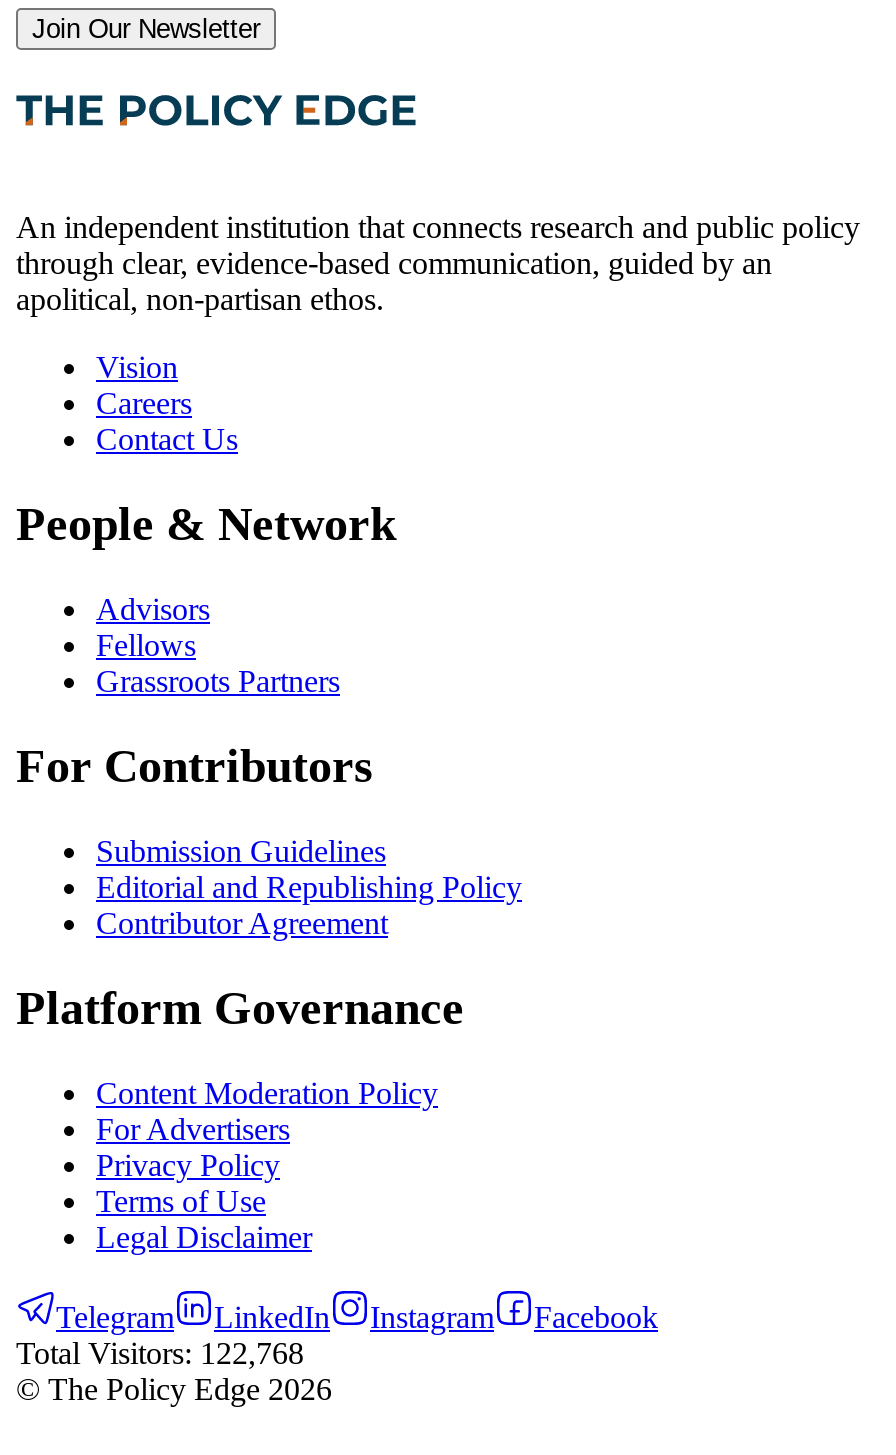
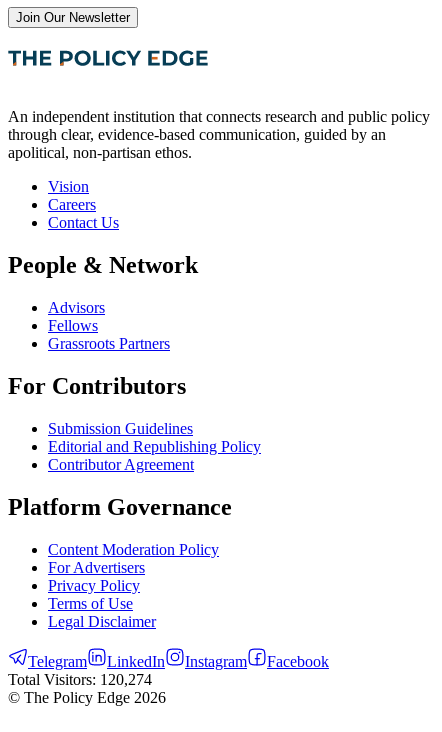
- Total Visitors: 122,768
+ Total Visitors: 120,274
